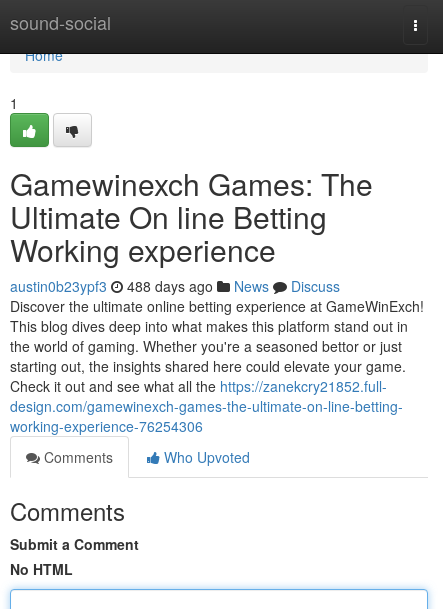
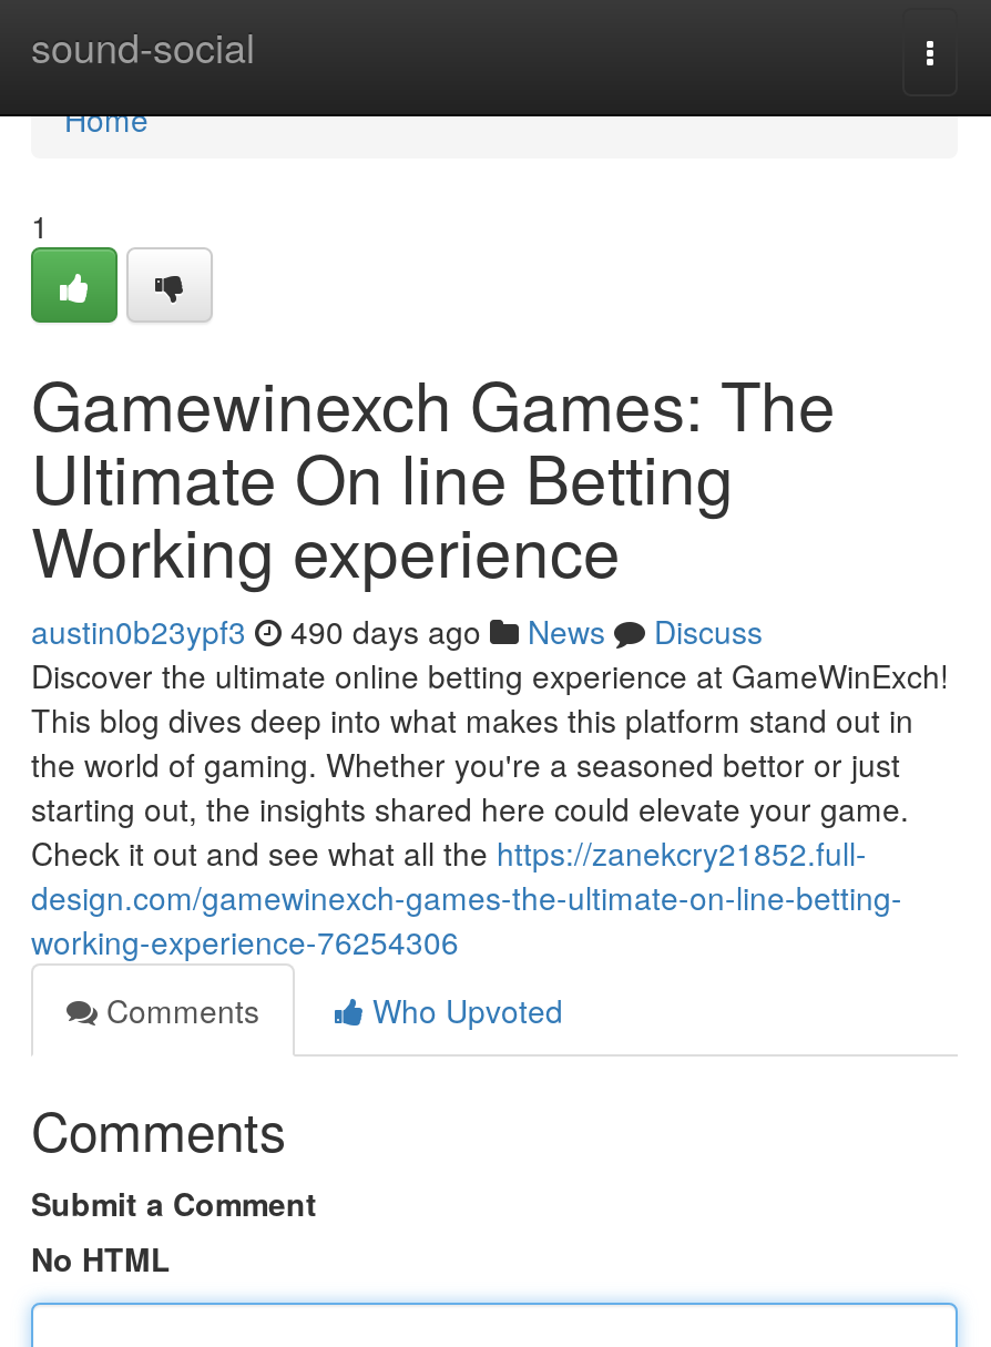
- austin0b23ypf3 488 days ago News Discuss
+ austin0b23ypf3 490 days ago News Discuss
